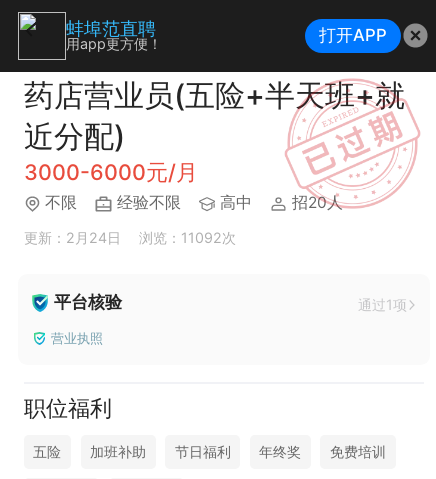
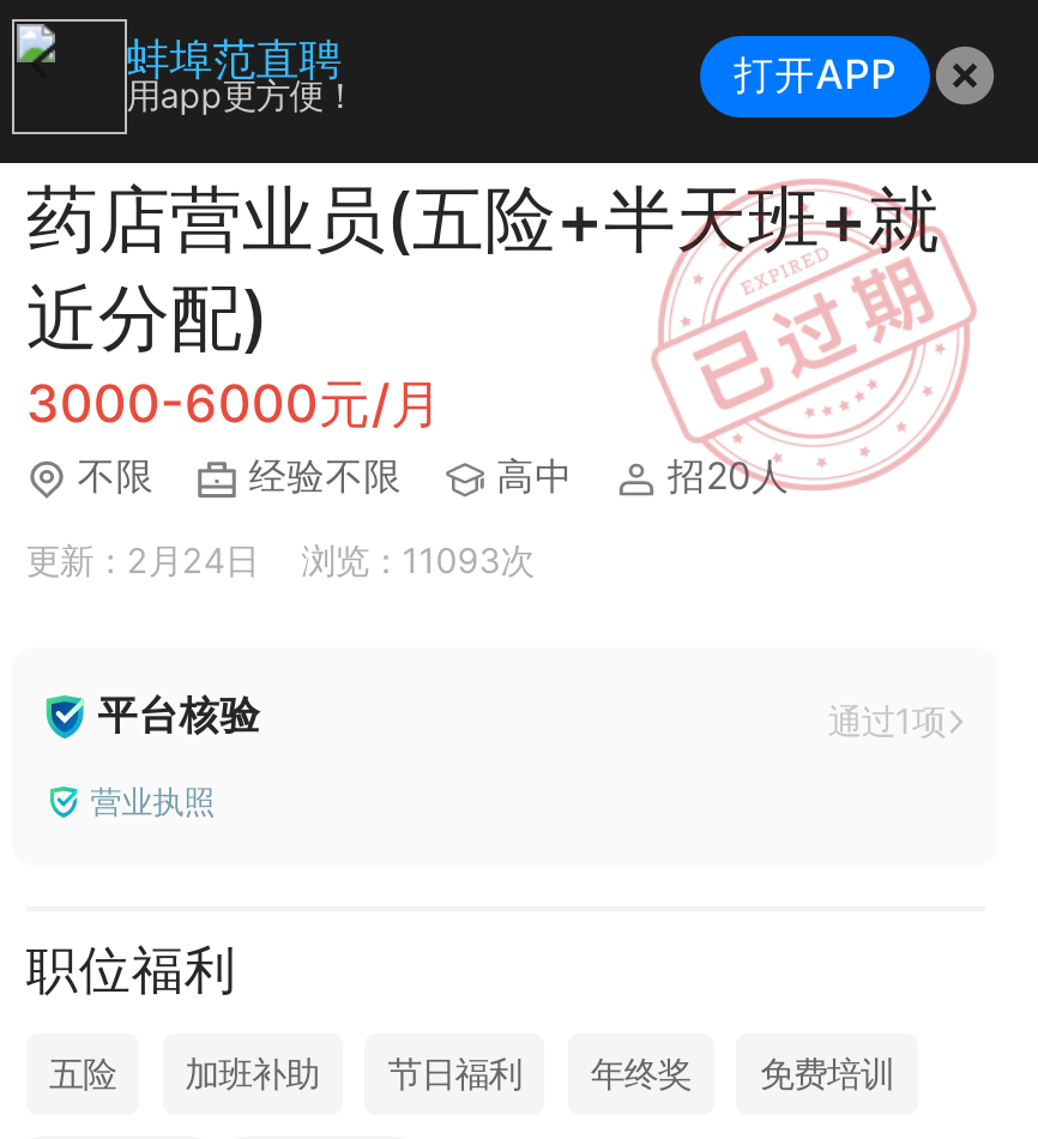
- 更新：2月24日 浏览：11092次
+ 更新：2月24日 浏览：11093次
